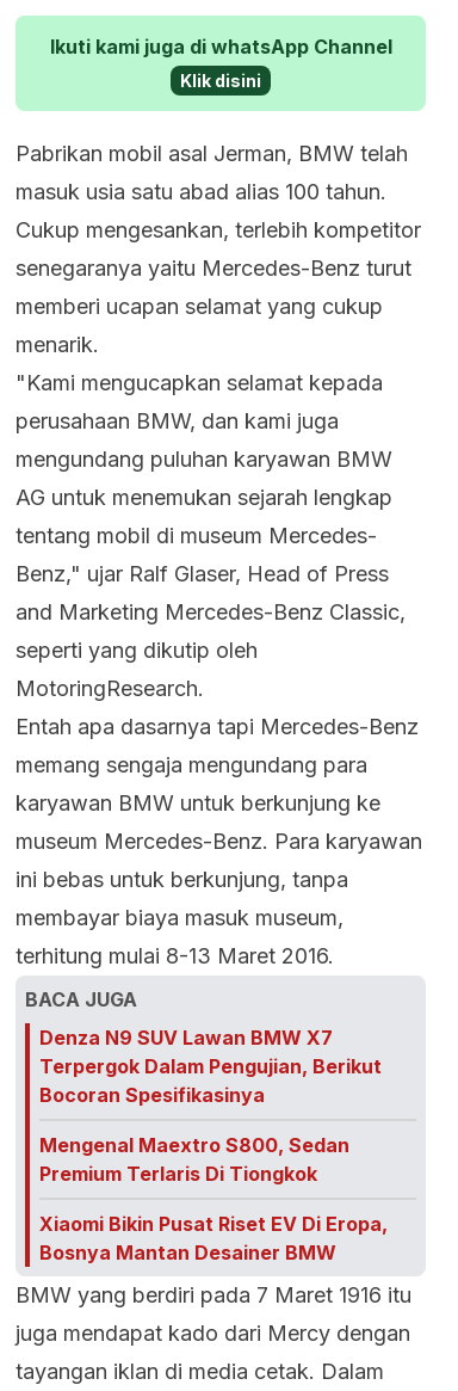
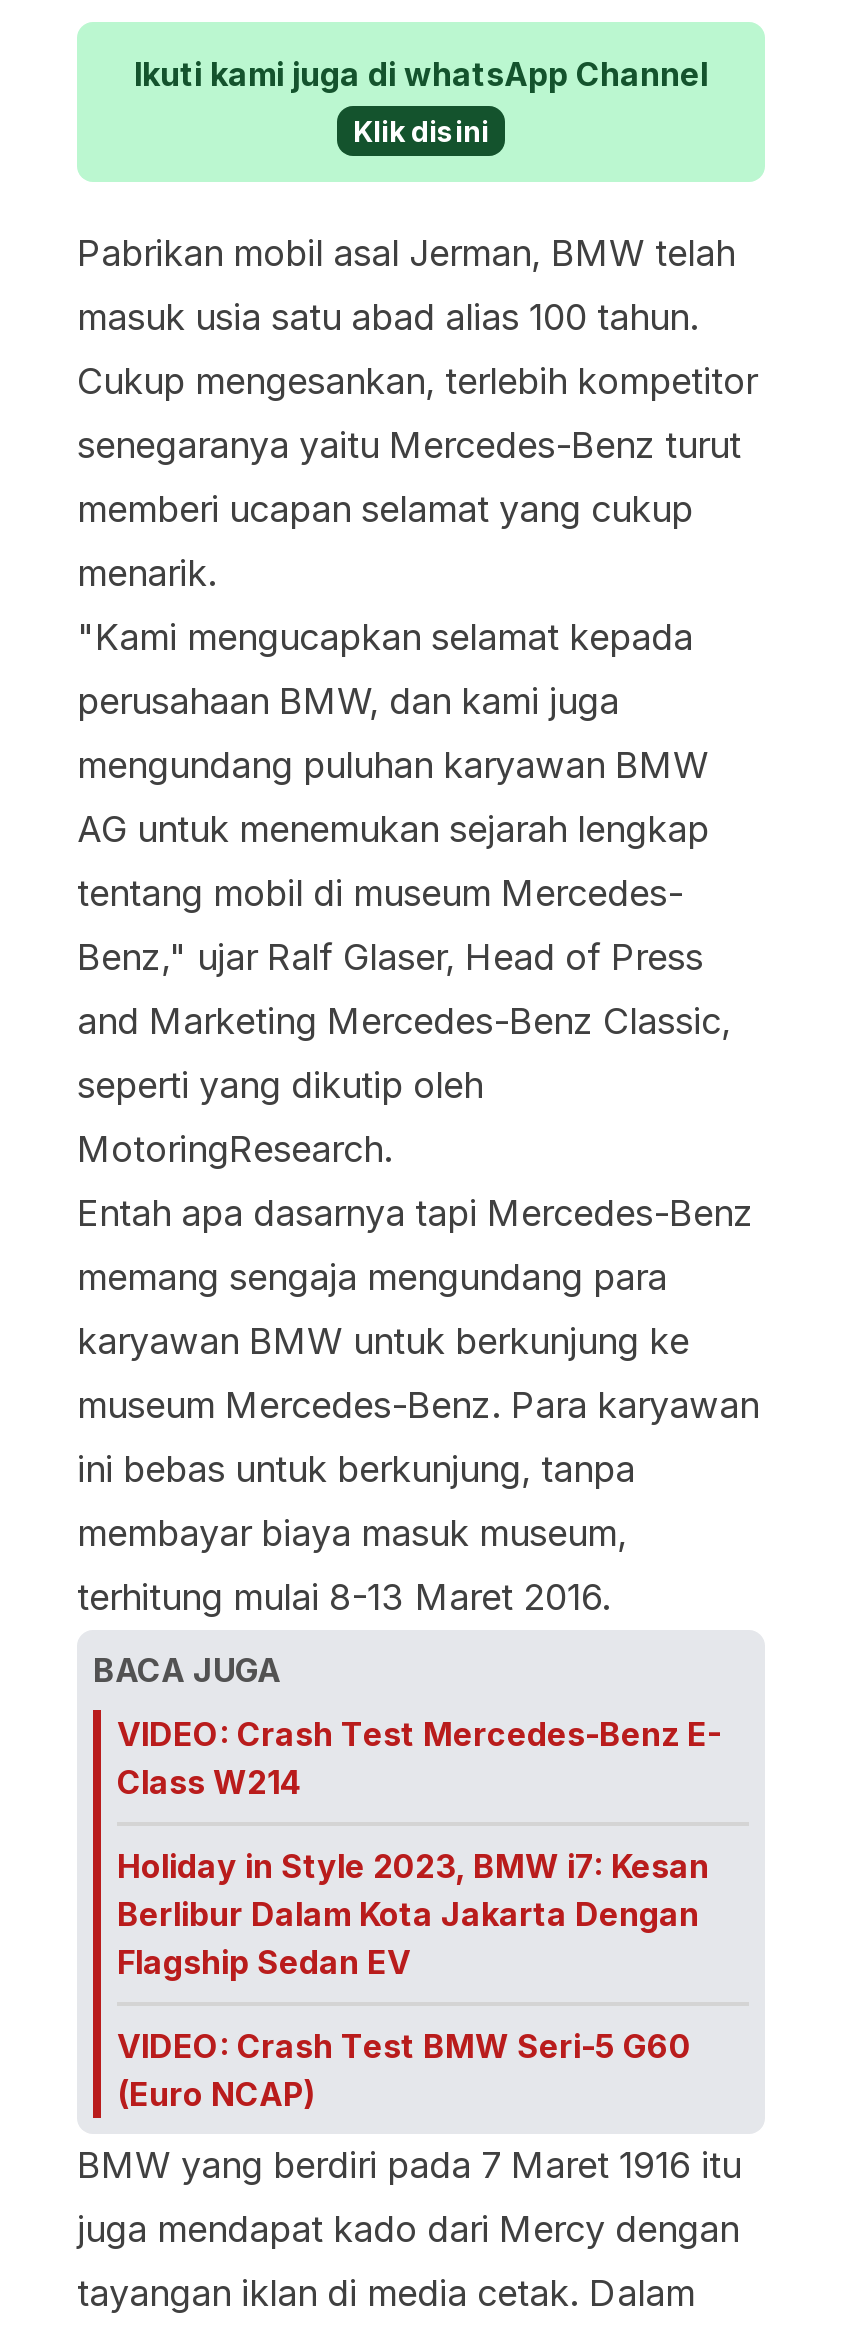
- Denza N9 SUV Lawan BMW X7
- Terpergok Dalam Pengujian, Berikut
- Bocoran Spesifikasinya
+ VIDEO: Crash Test Mercedes-Benz E-
+ Class W214

- Mengenal Maextro S800, Sedan
- Premium Terlaris Di Tiongkok
+ Holiday in Style 2023, BMW i7: Kesan
+ Berlibur Dalam Kota Jakarta Dengan
+ Flagship Sedan EV

- Xiaomi Bikin Pusat Riset EV Di Eropa,
- Bosnya Mantan Desainer BMW
+ VIDEO: Crash Test BMW Seri-5 G60
+ (Euro NCAP)
